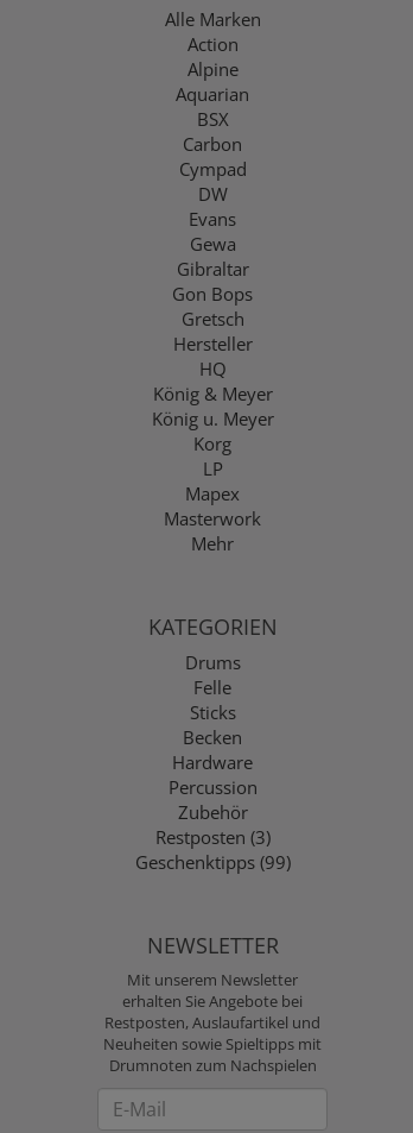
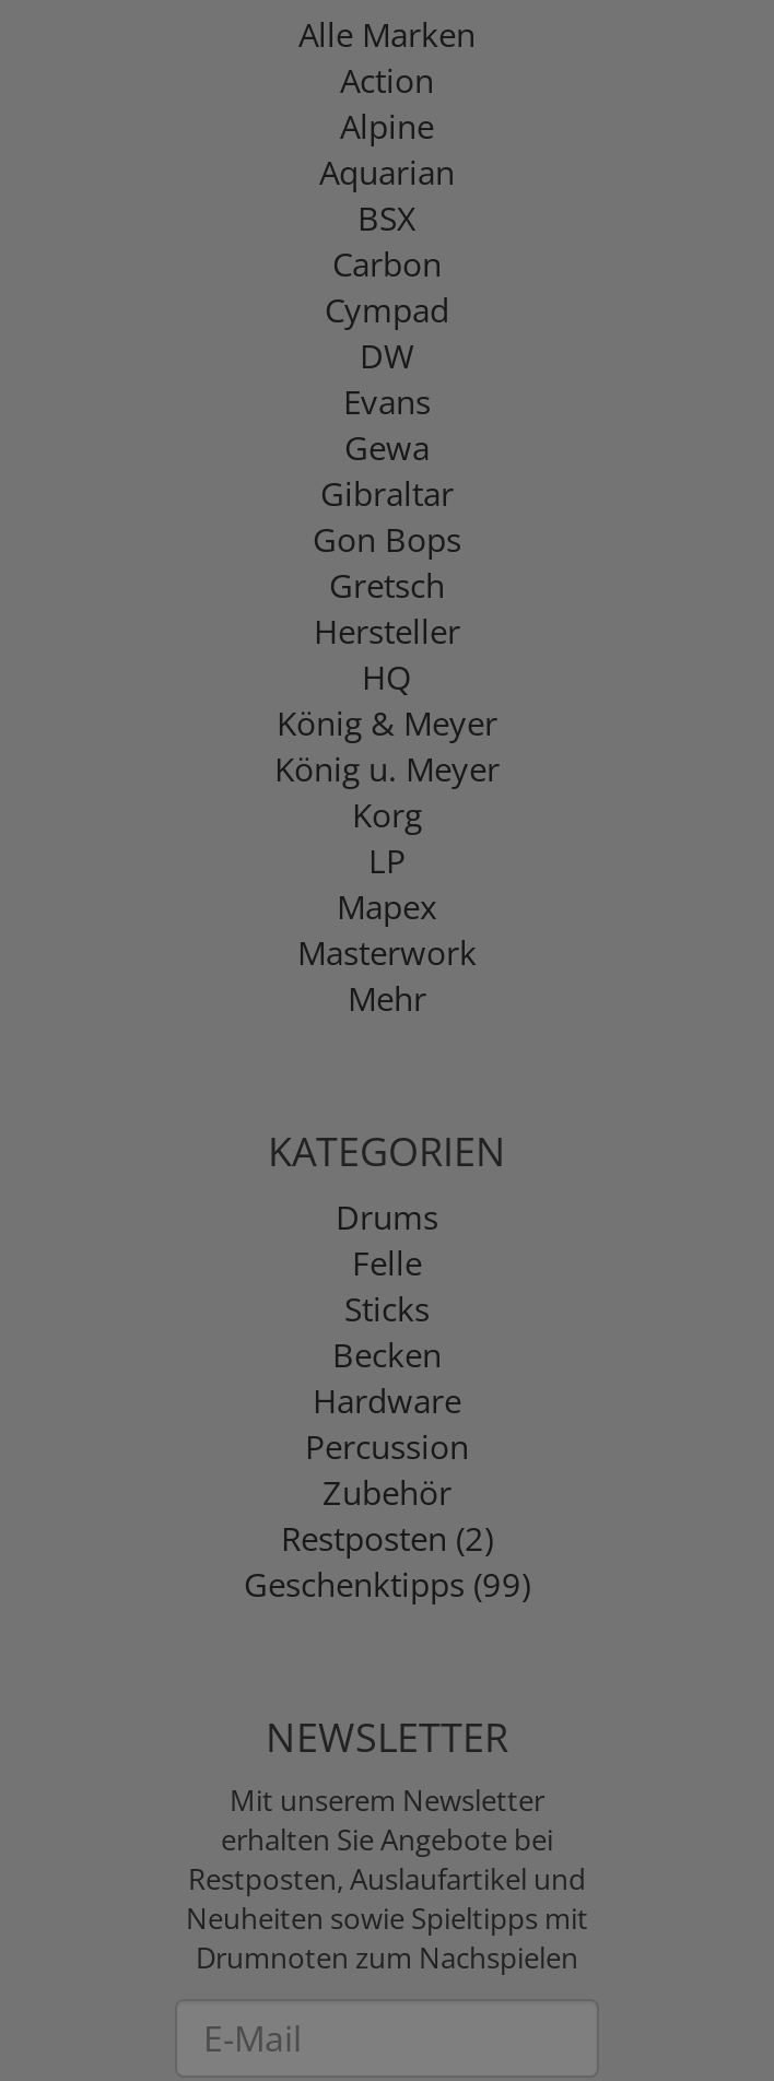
- Restposten (3)
+ Restposten (2)
